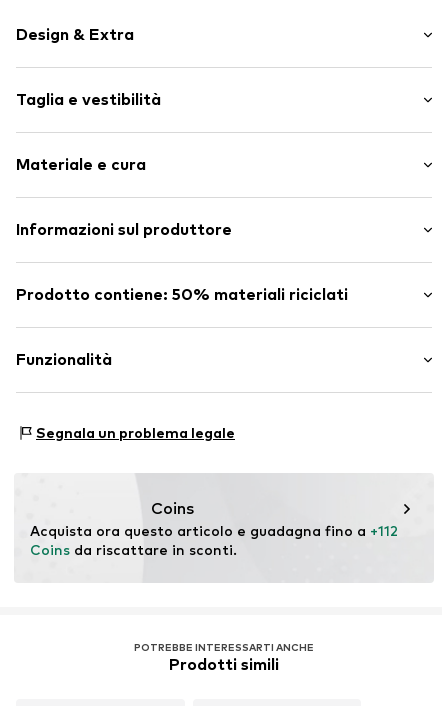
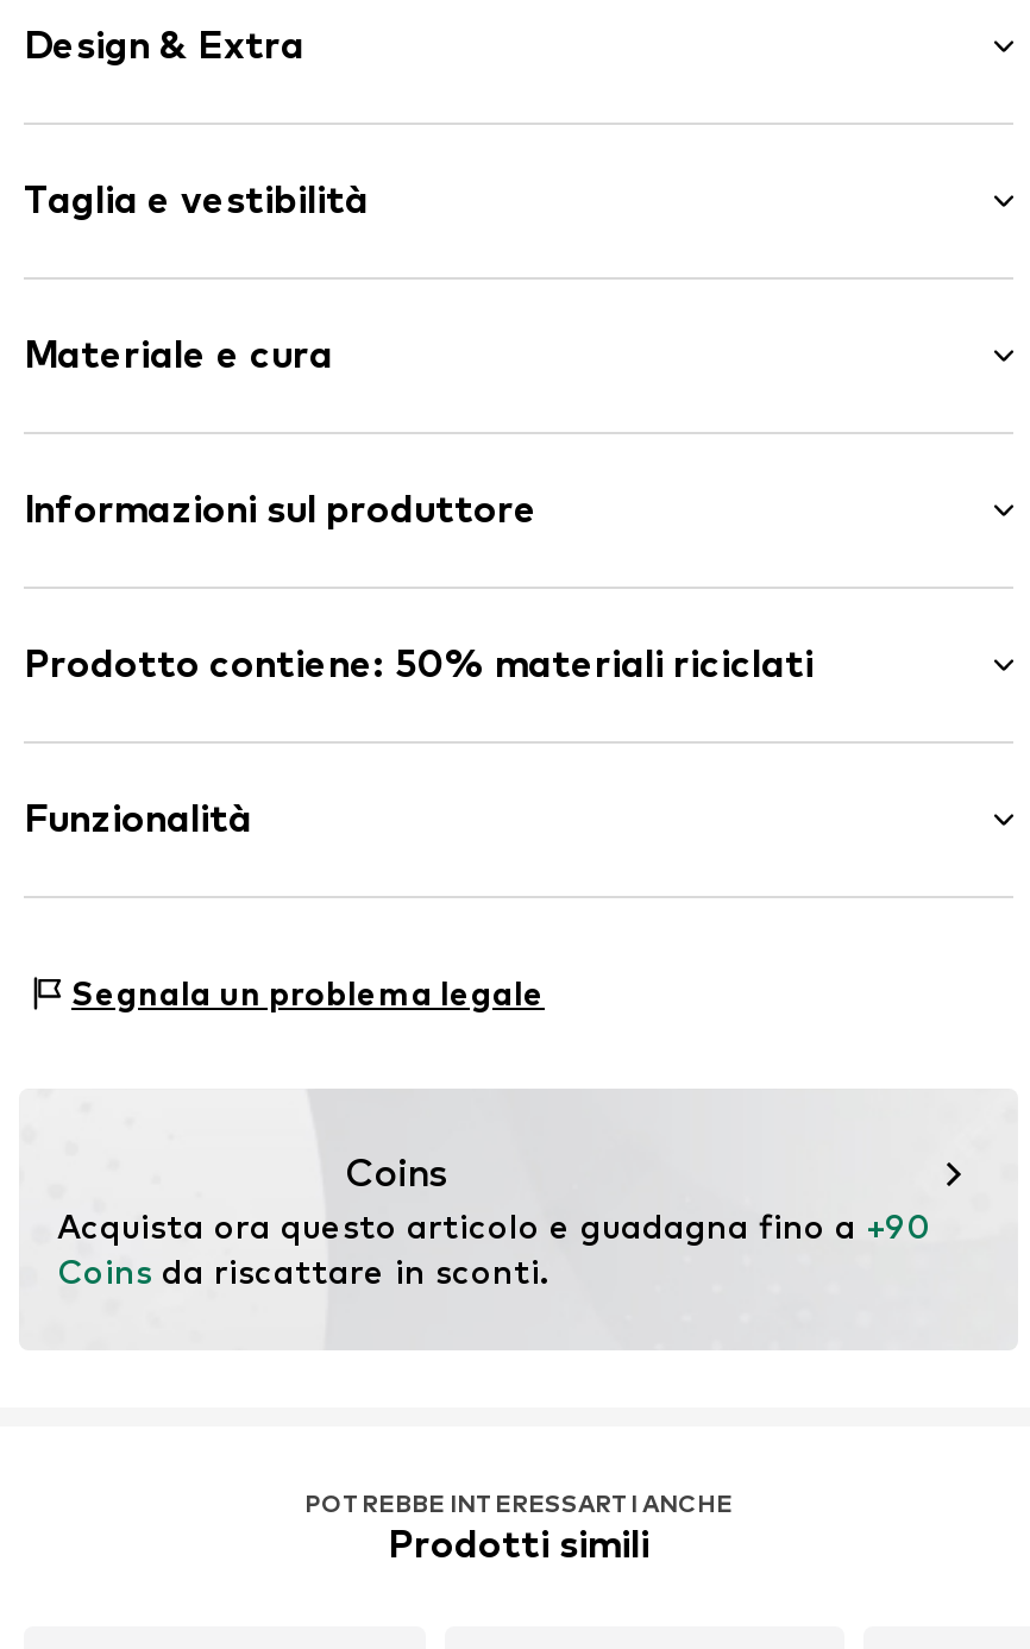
- Acquista ora questo articolo e guadagna fino a +112
+ Acquista ora questo articolo e guadagna fino a +90
